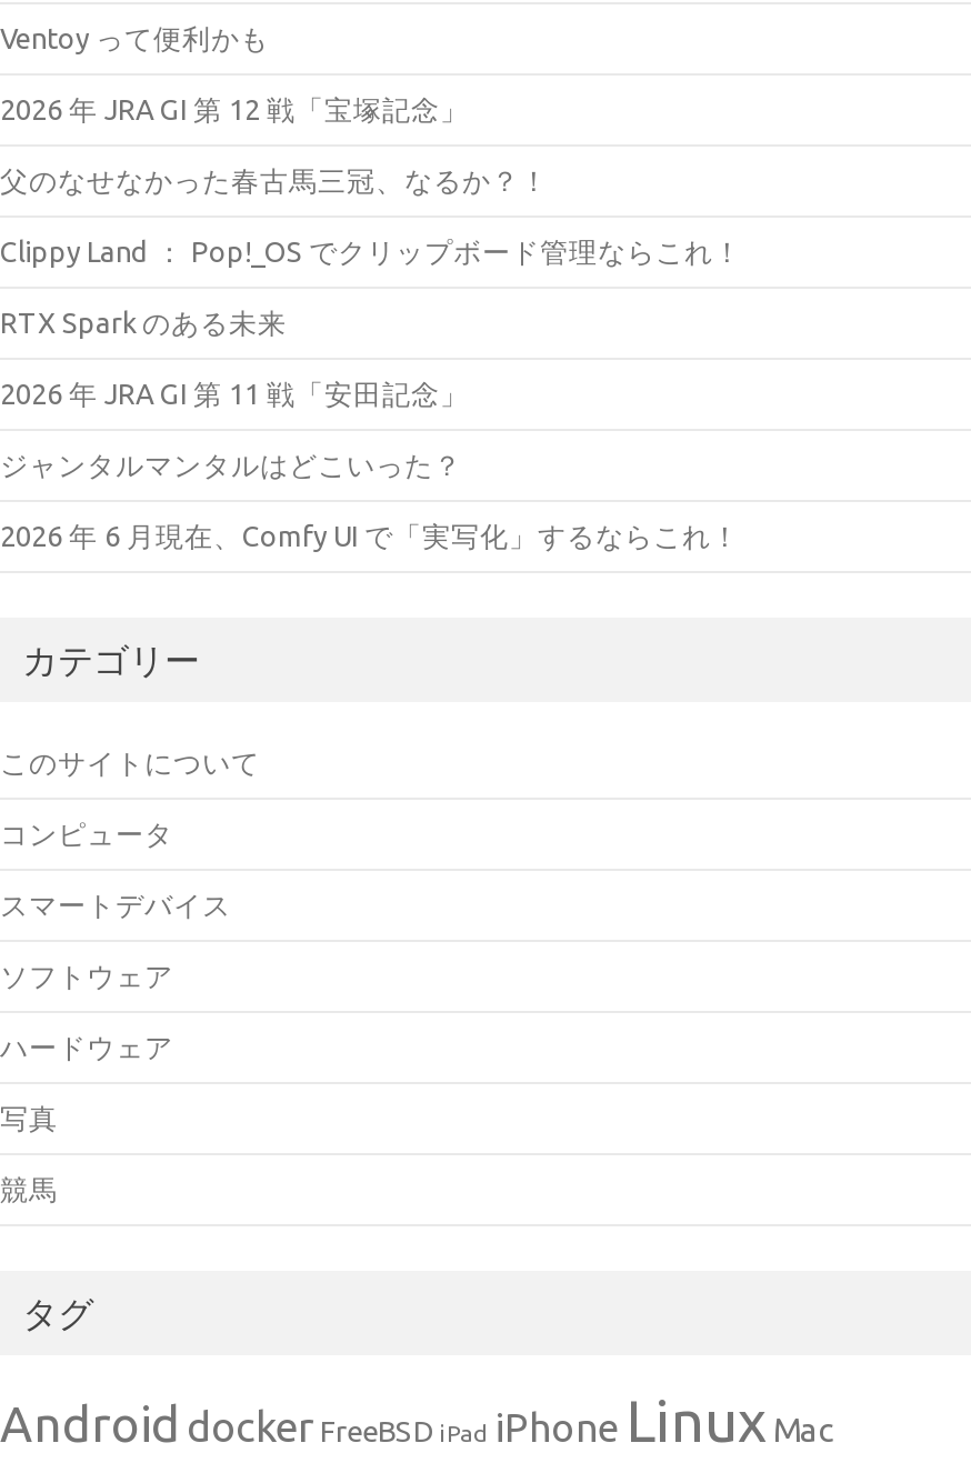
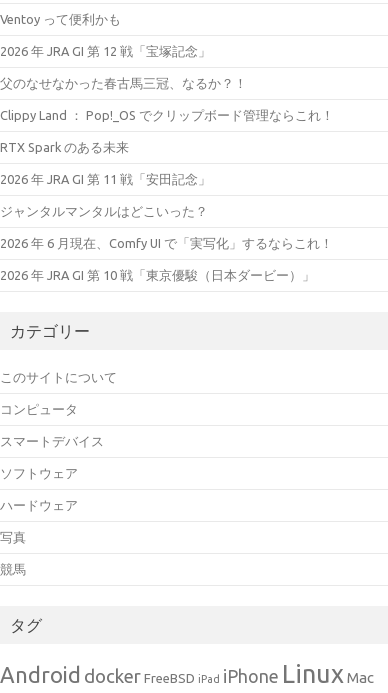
+ 2026 年 JRA GI 第 10 戦「東京優駿（日本ダービー）」
